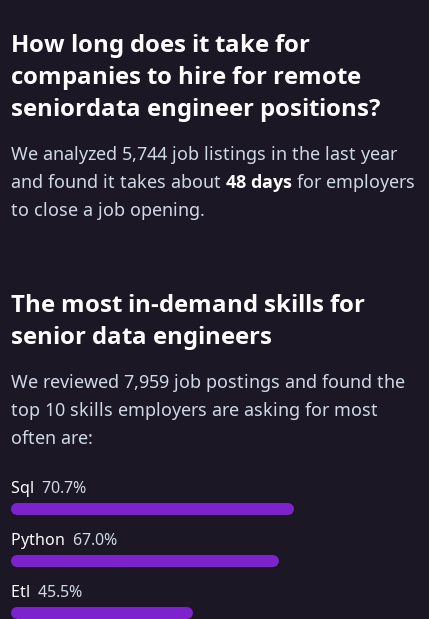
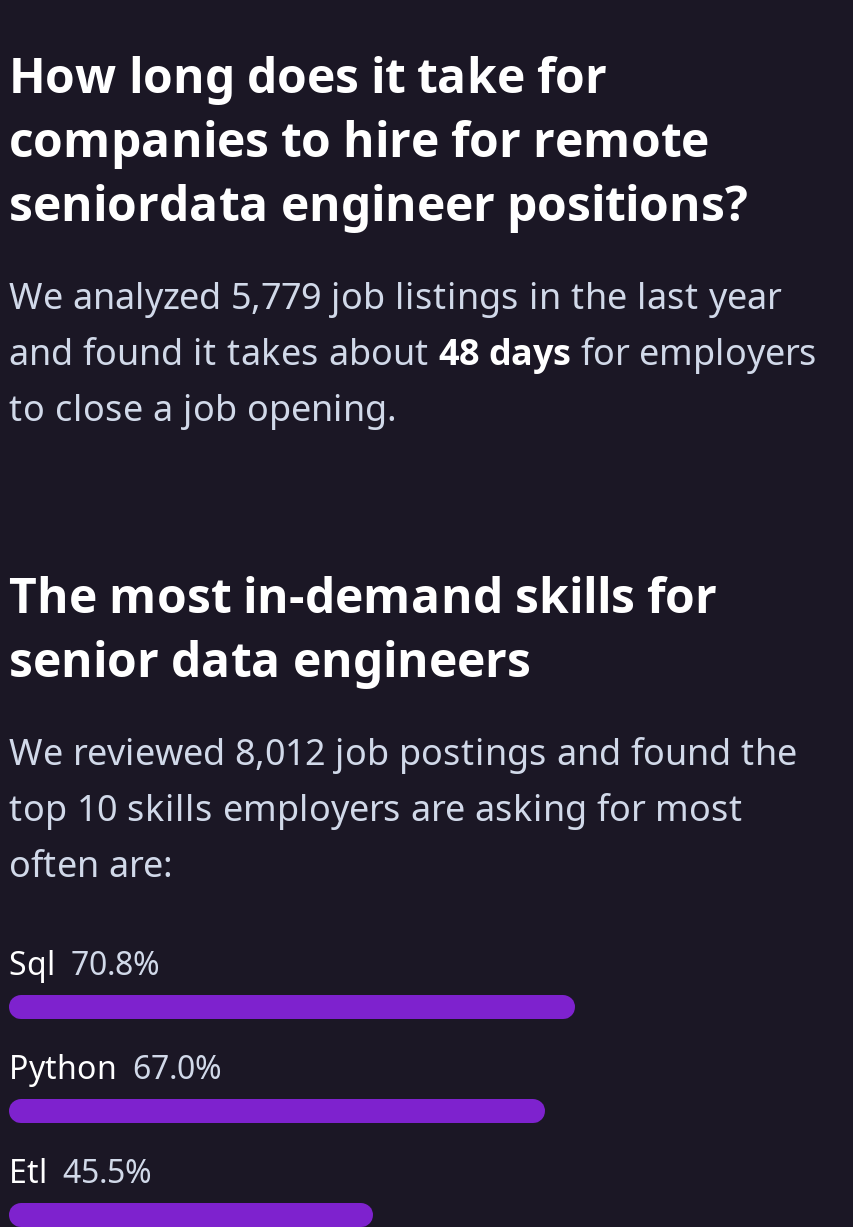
- We analyzed 5,744 job listings in the last year
+ We analyzed 5,779 job listings in the last year

- We reviewed 7,959 job postings and found the
+ We reviewed 8,012 job postings and found the

- Sql 70.7%
+ Sql 70.8%
